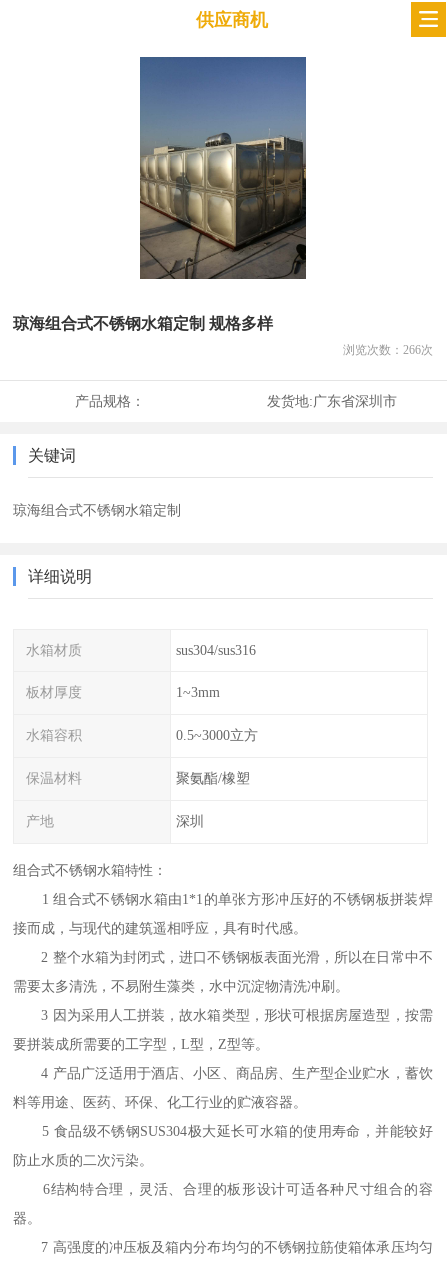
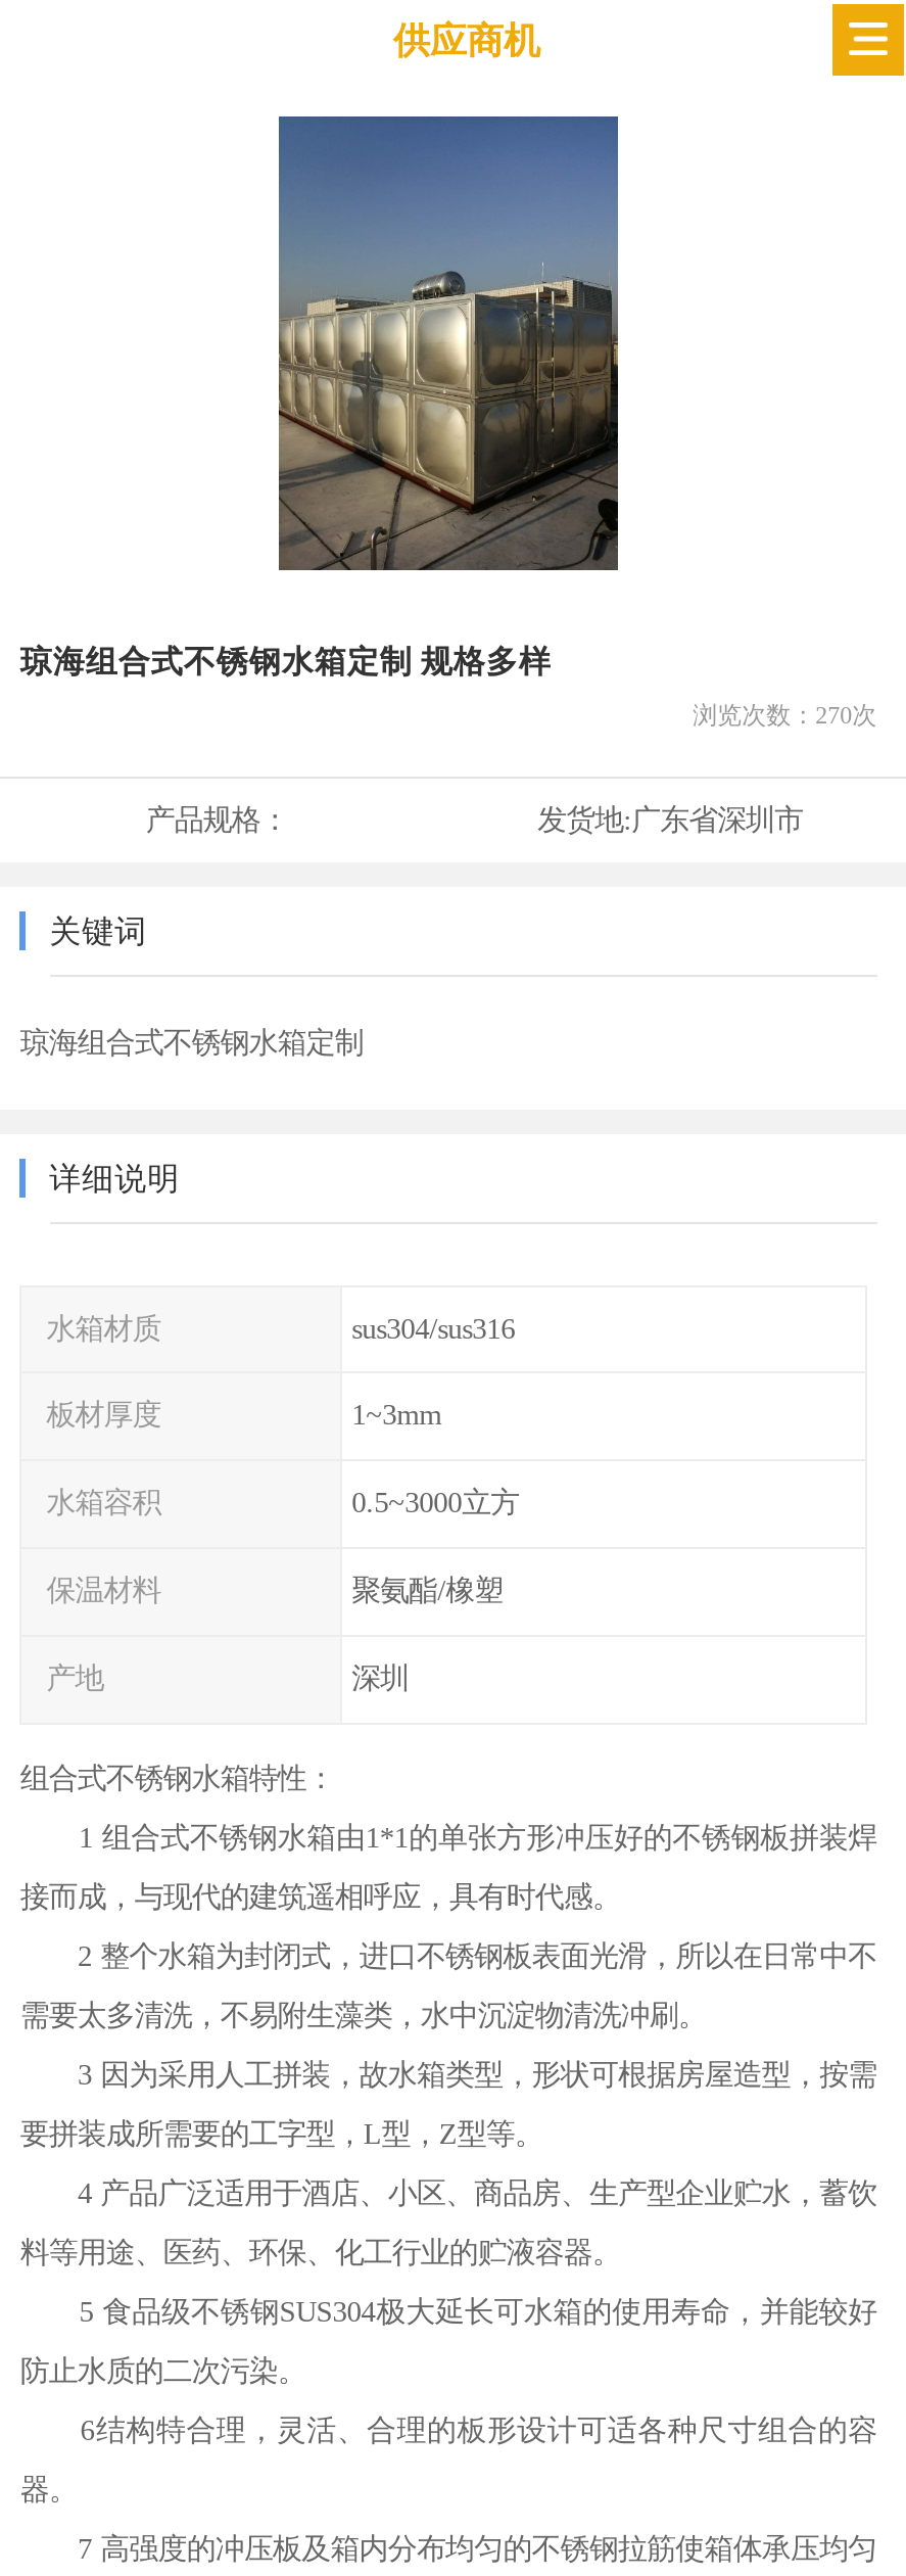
- 浏览次数：266次
+ 浏览次数：270次
